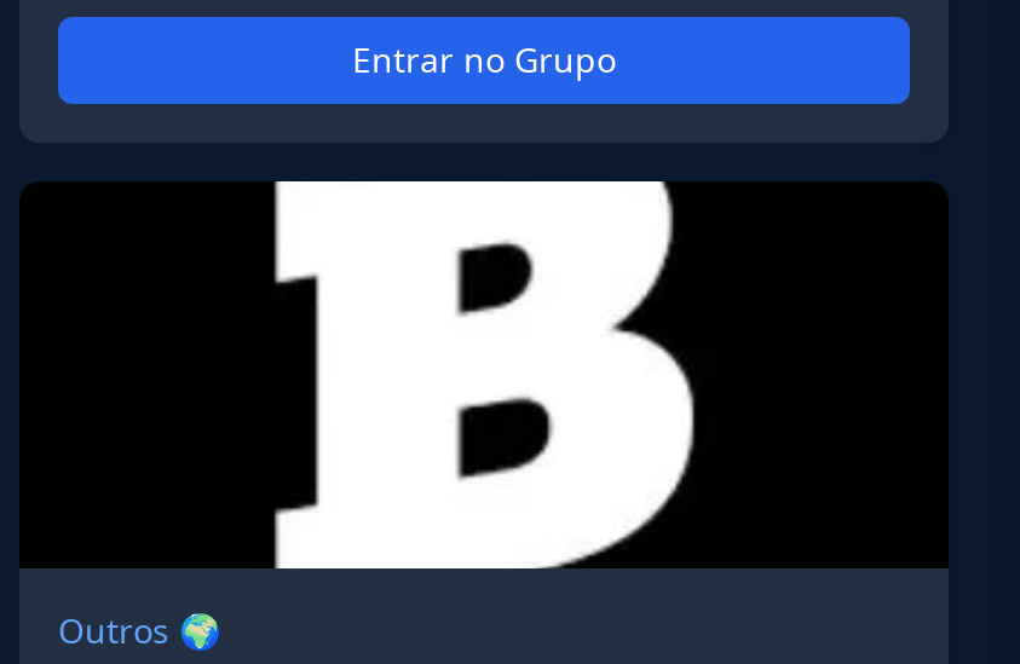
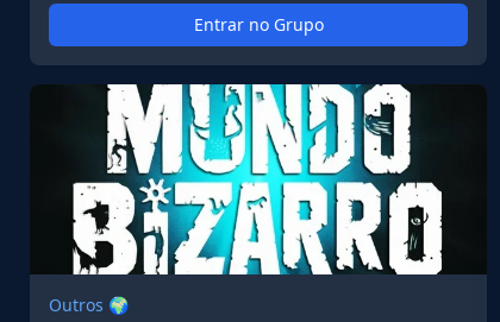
- [image]
+ [image]
